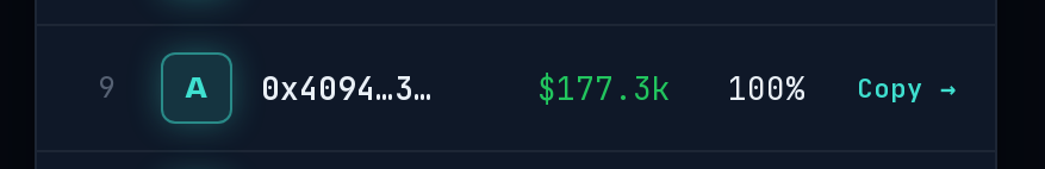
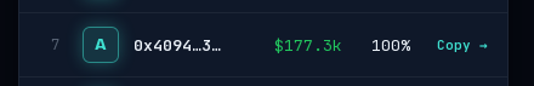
- 9 A
+ 7 A
